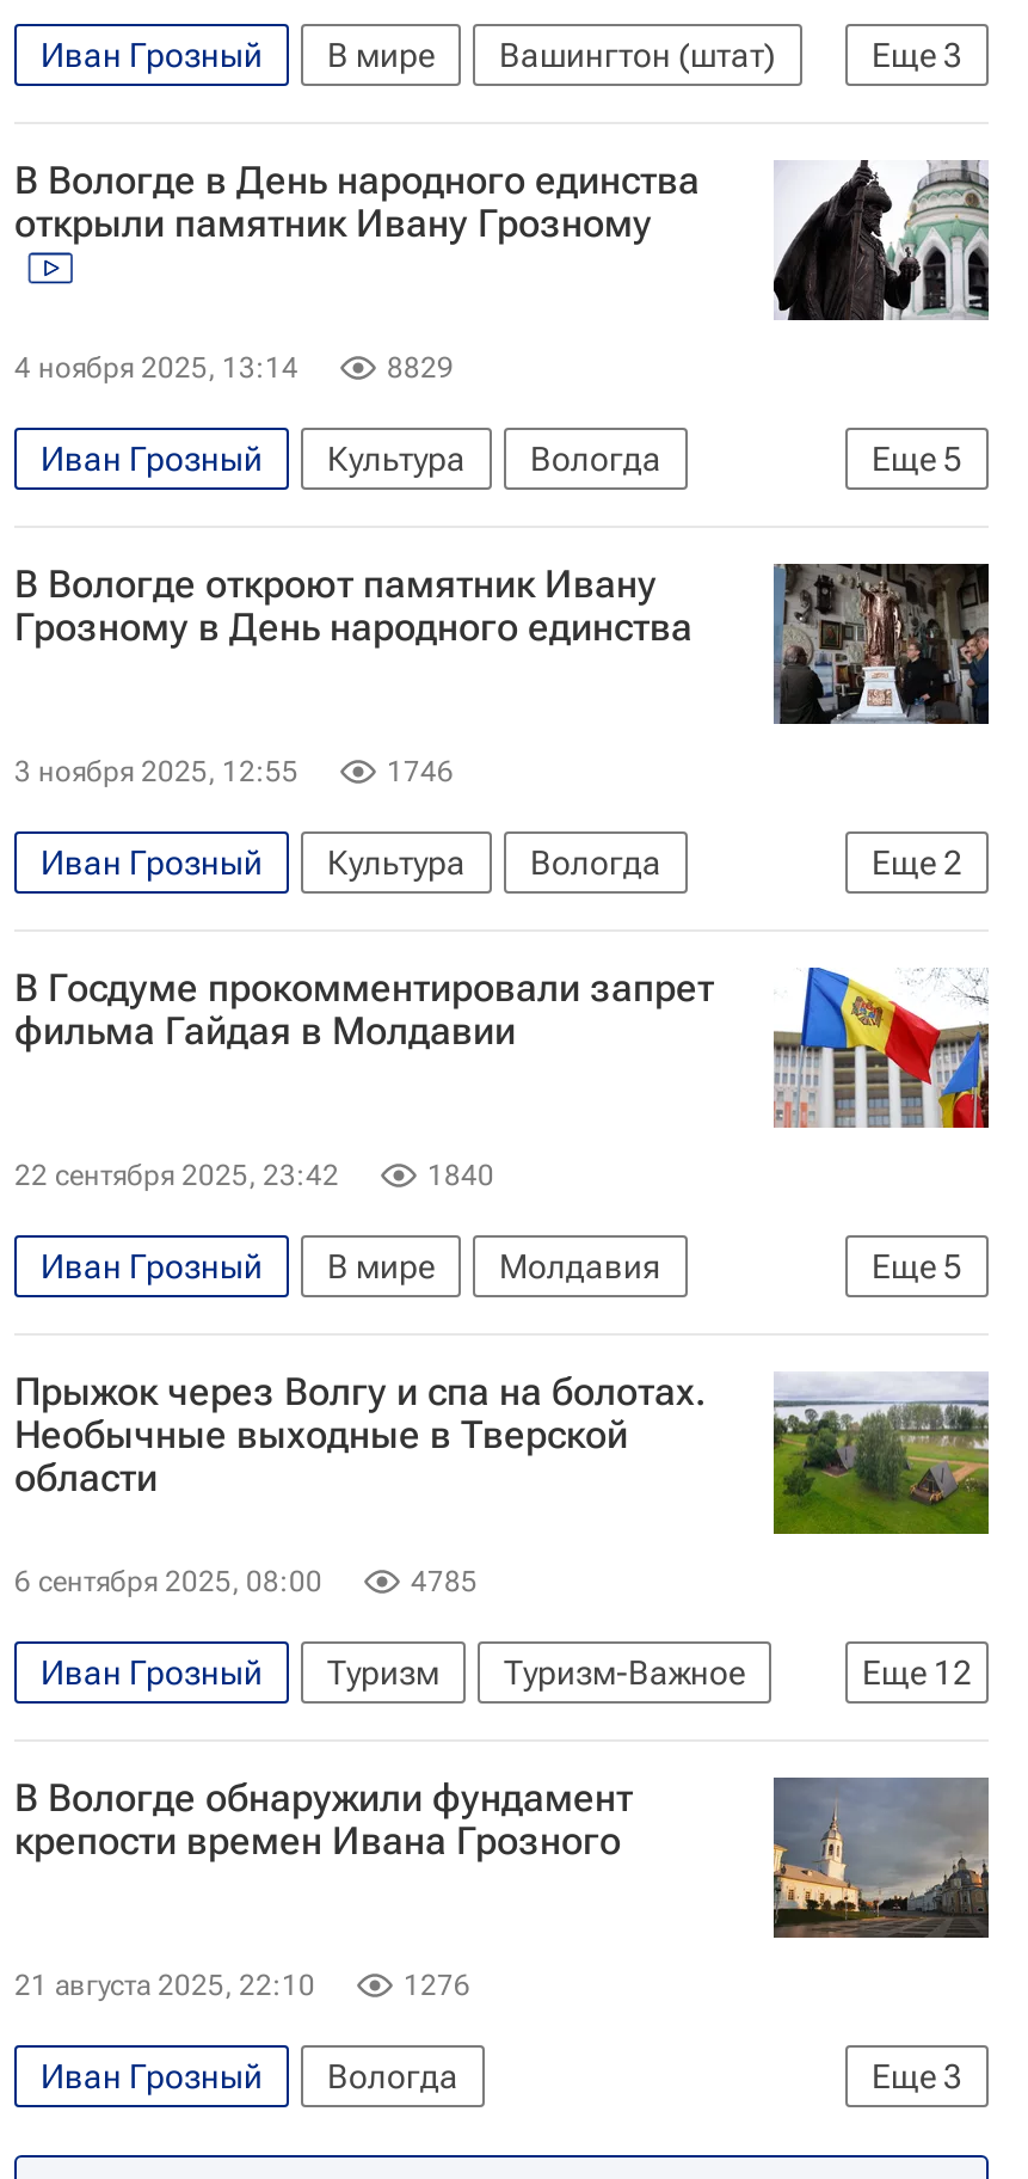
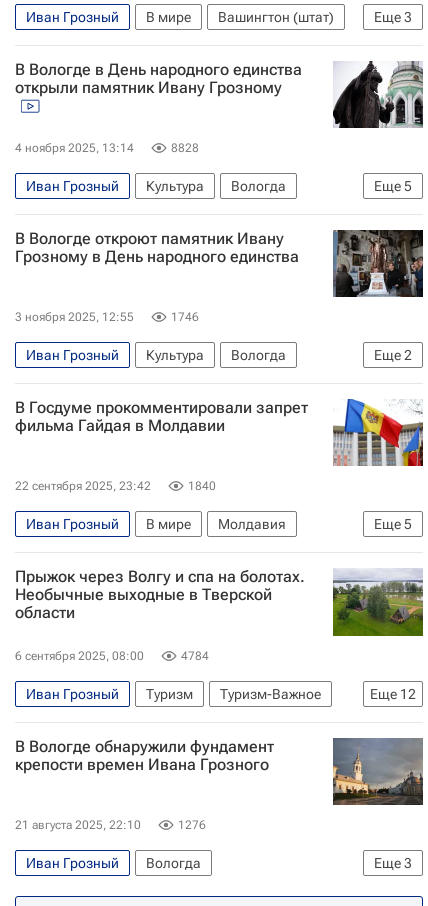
- 8829
+ 8828

- 4785
+ 4784
